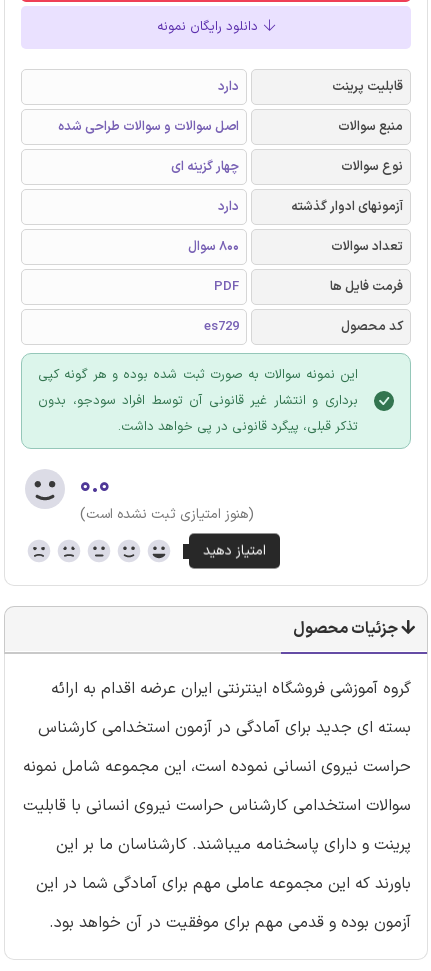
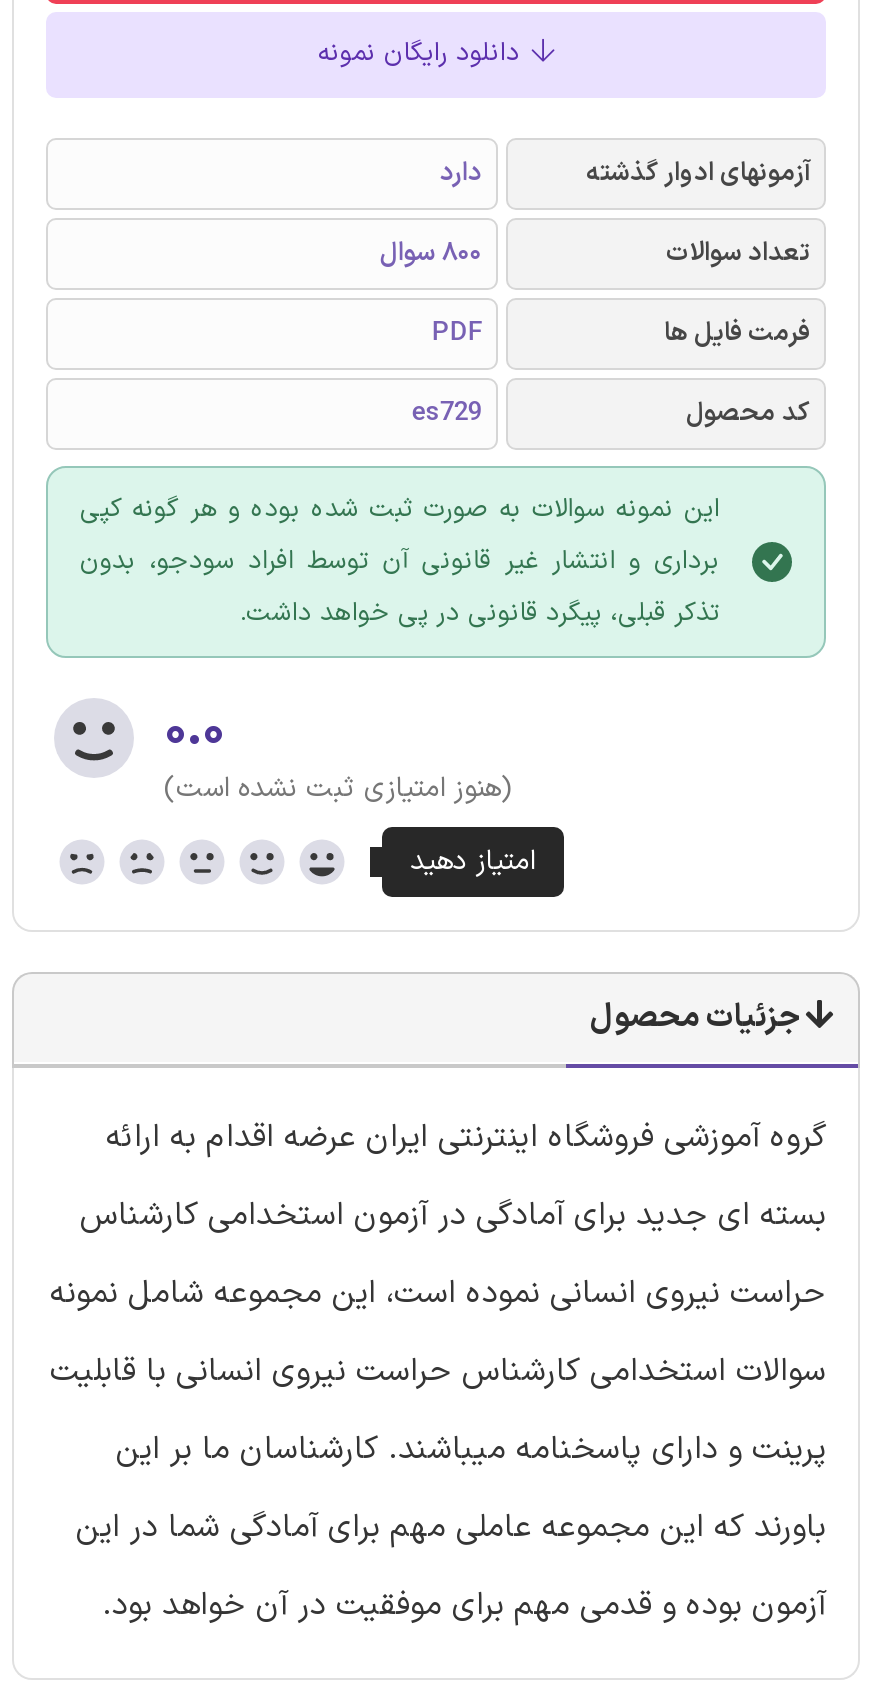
- قابلیت پرینت
- دارد
- منبع سوالات
- اصل سوالات و سوالات طراحی شده
- نوع سوالات
- چهار گزینه ای
